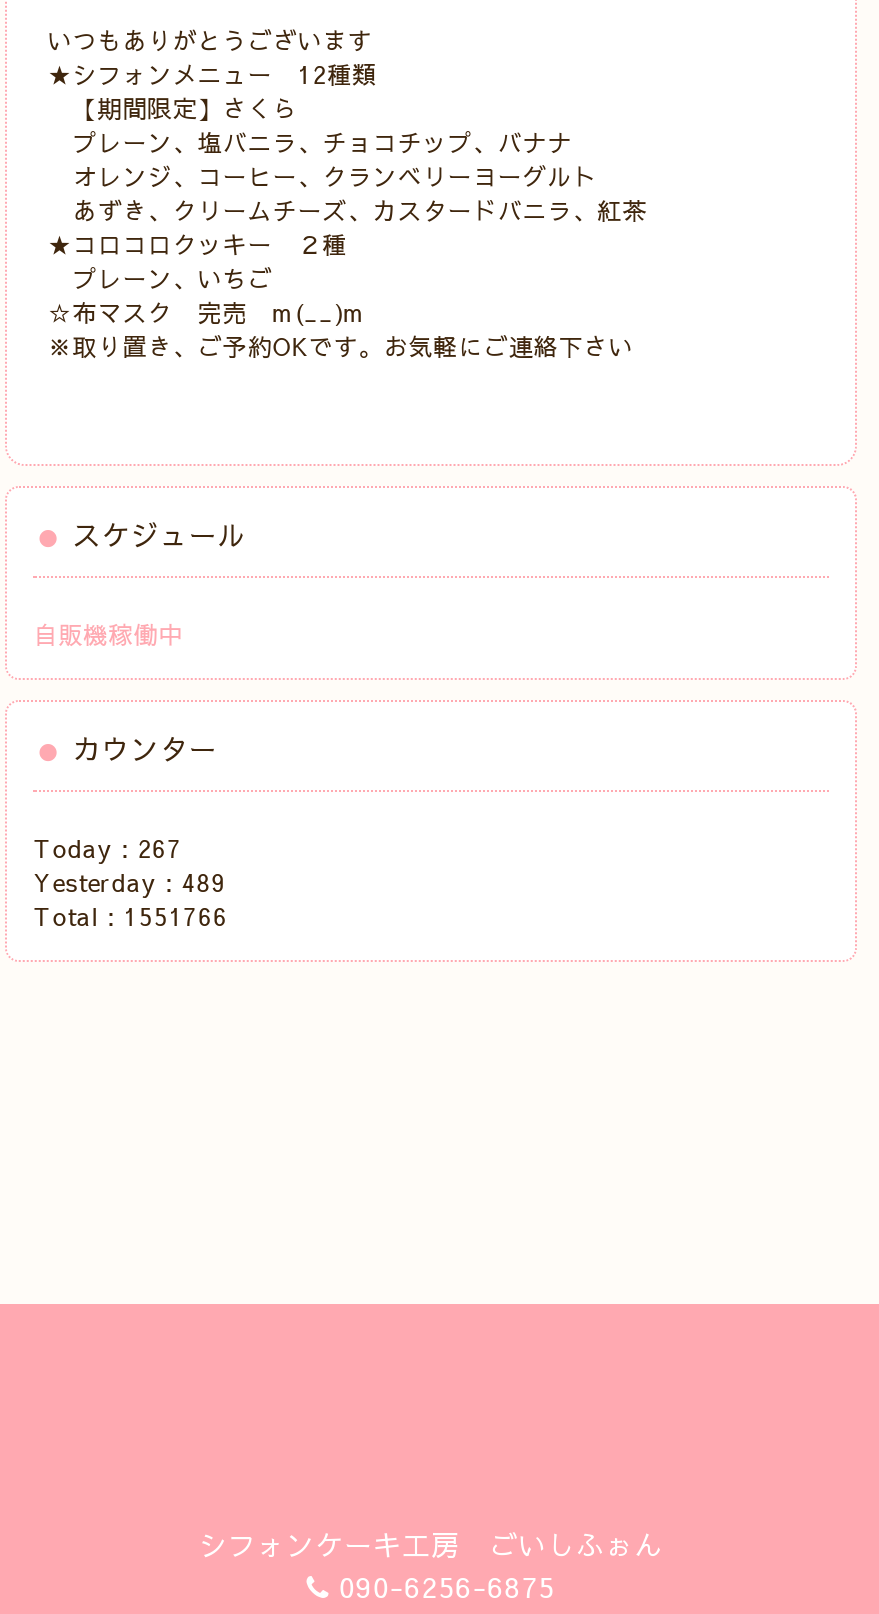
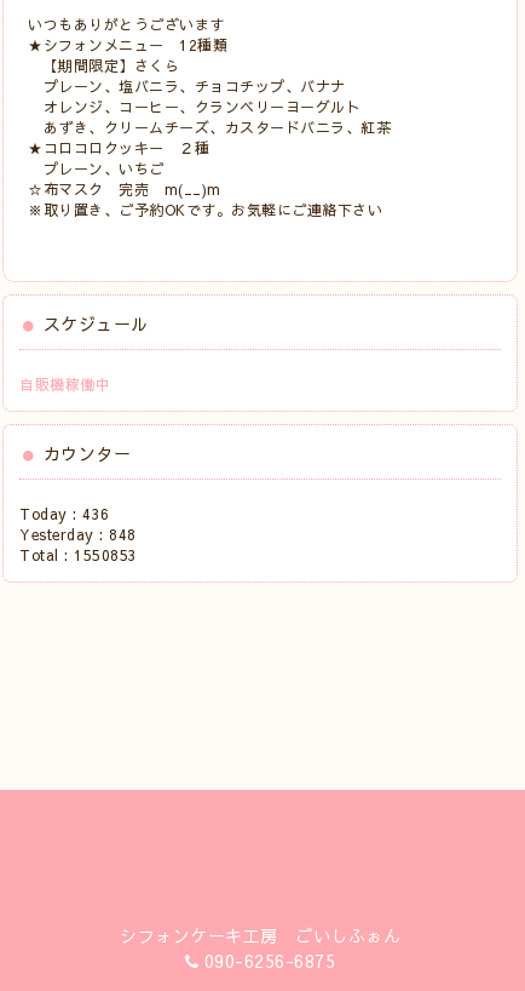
- Today : 267
+ Today : 436

- Yesterday : 489
+ Yesterday : 848

- Total : 1551766
+ Total : 1550853
